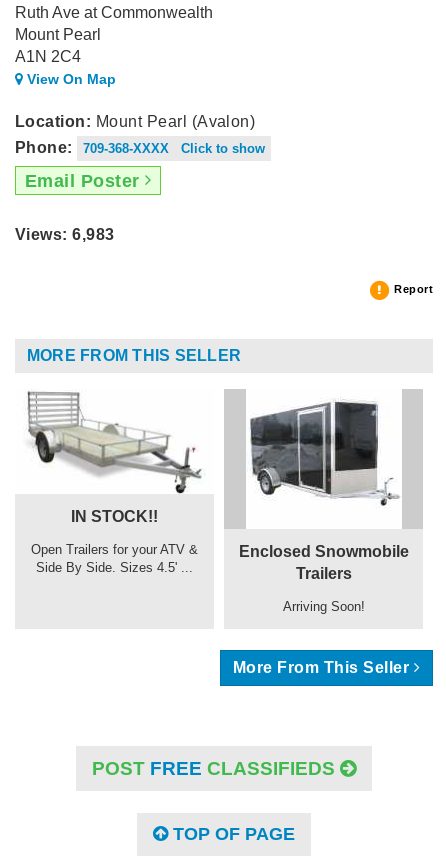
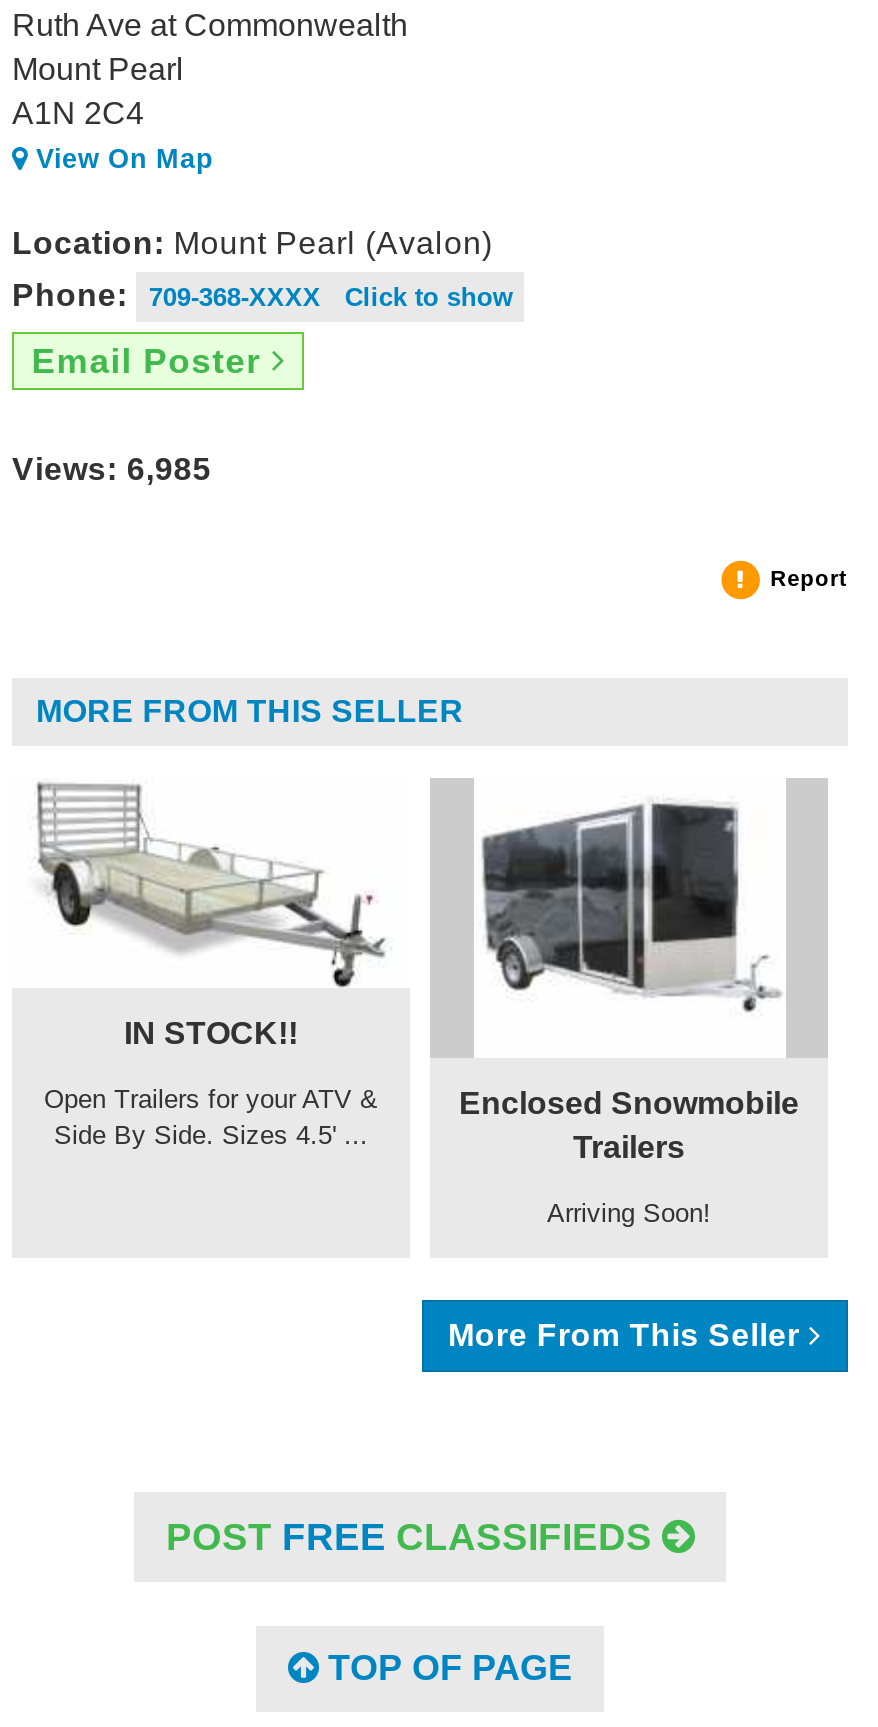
- Views: 6,983
+ Views: 6,985
